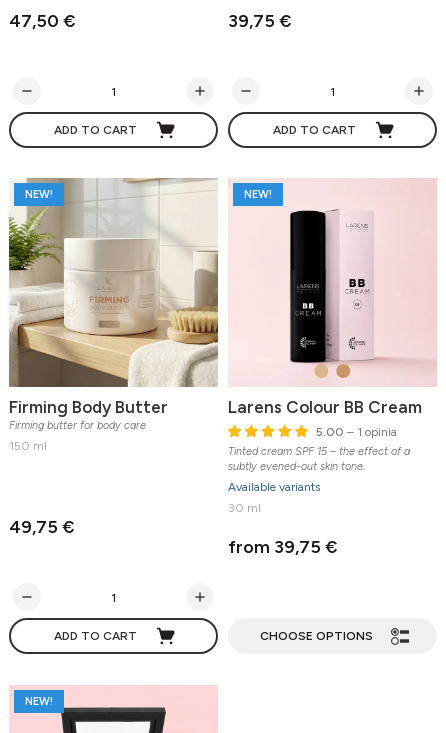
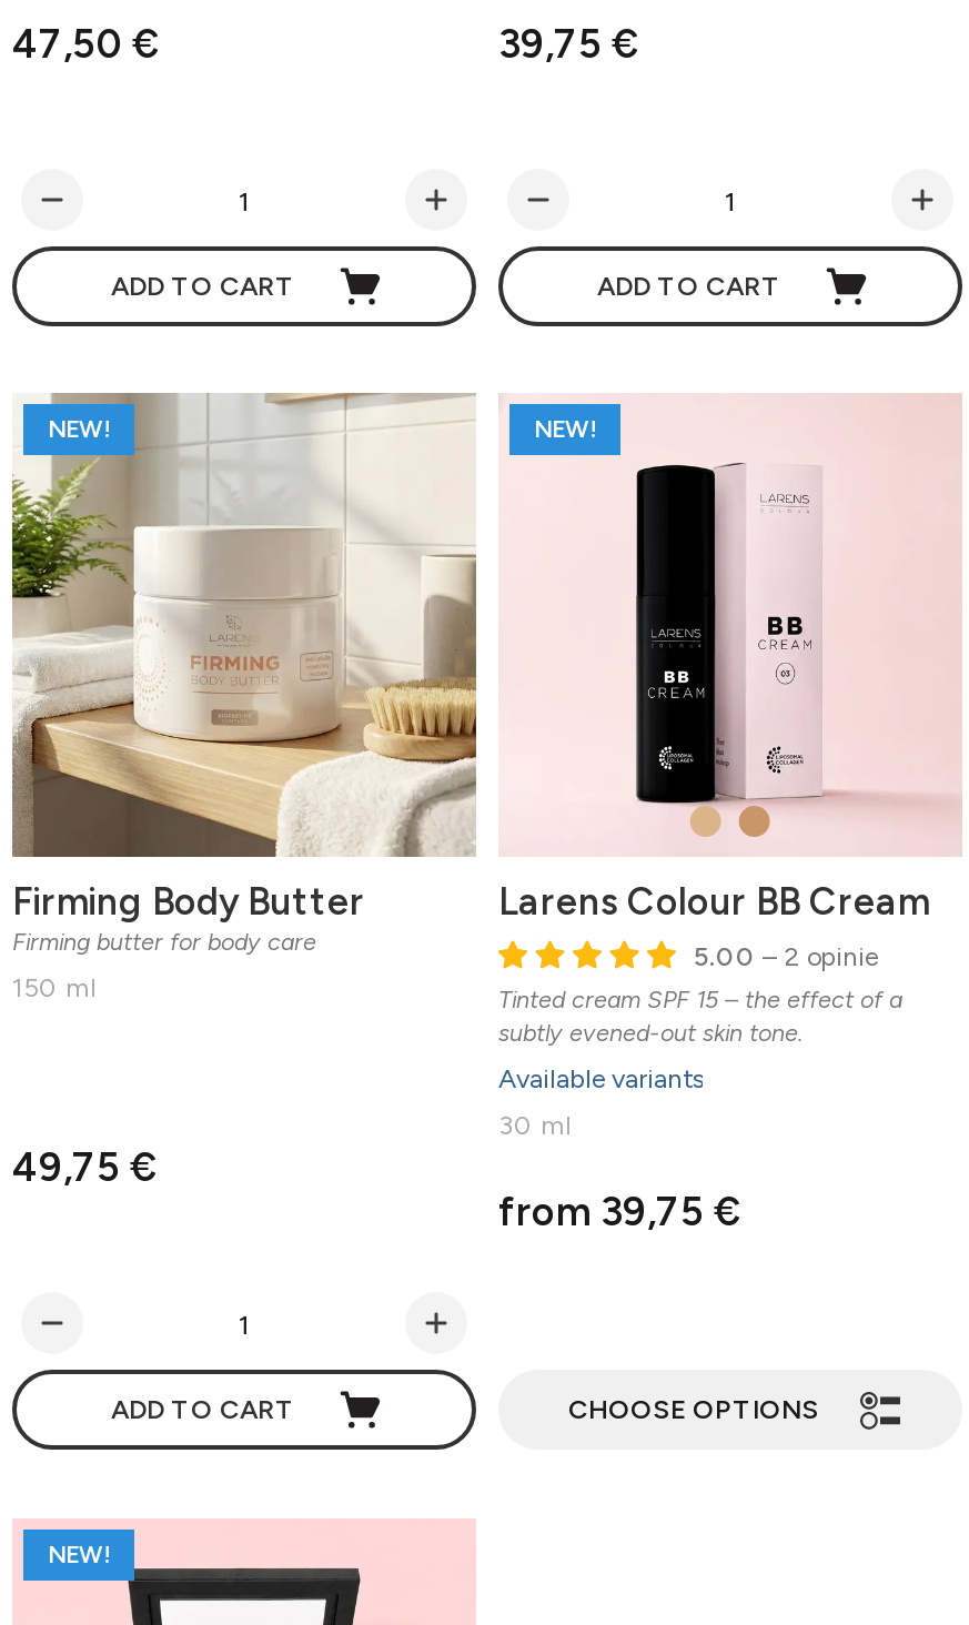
- 5.00 – 1 opinia
+ 5.00 – 2 opinie
